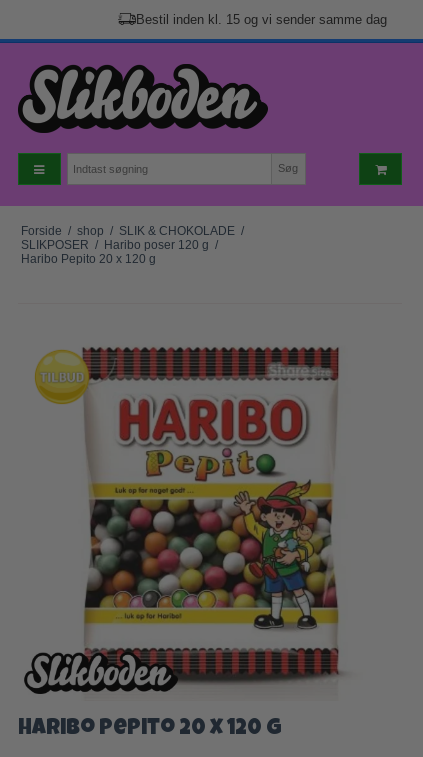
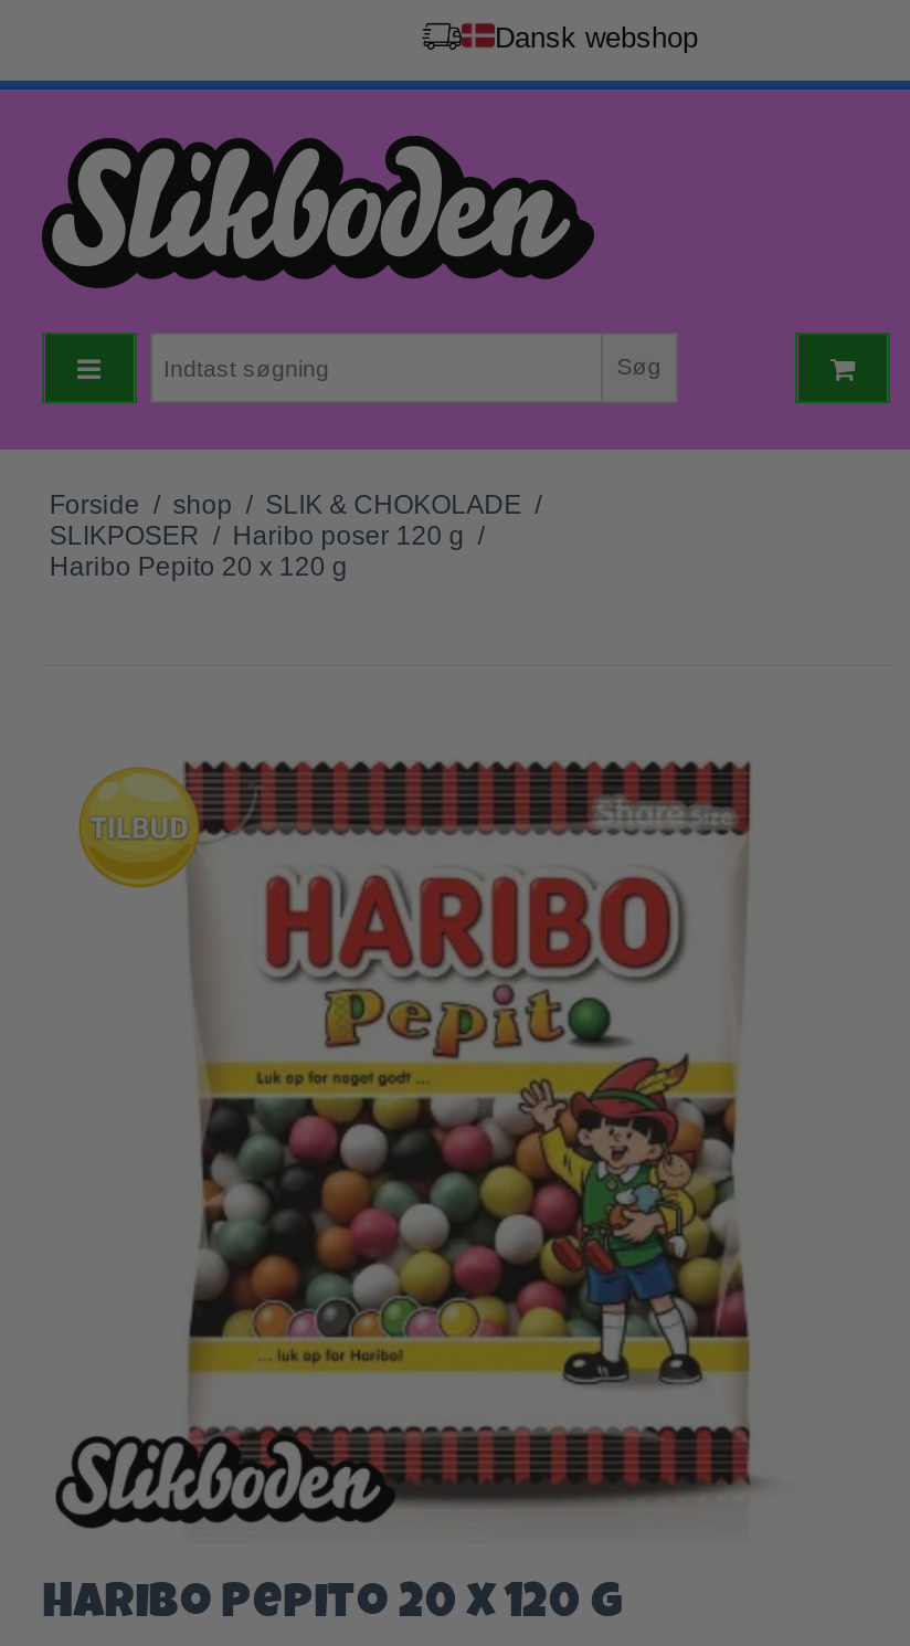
- Bestil inden kl. 15 og vi sender samme dag
+ Dansk webshop
